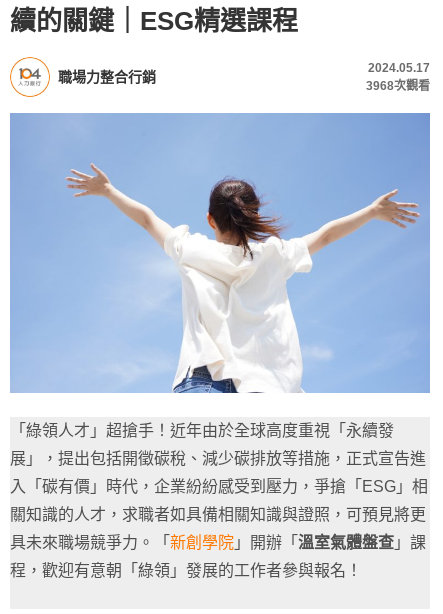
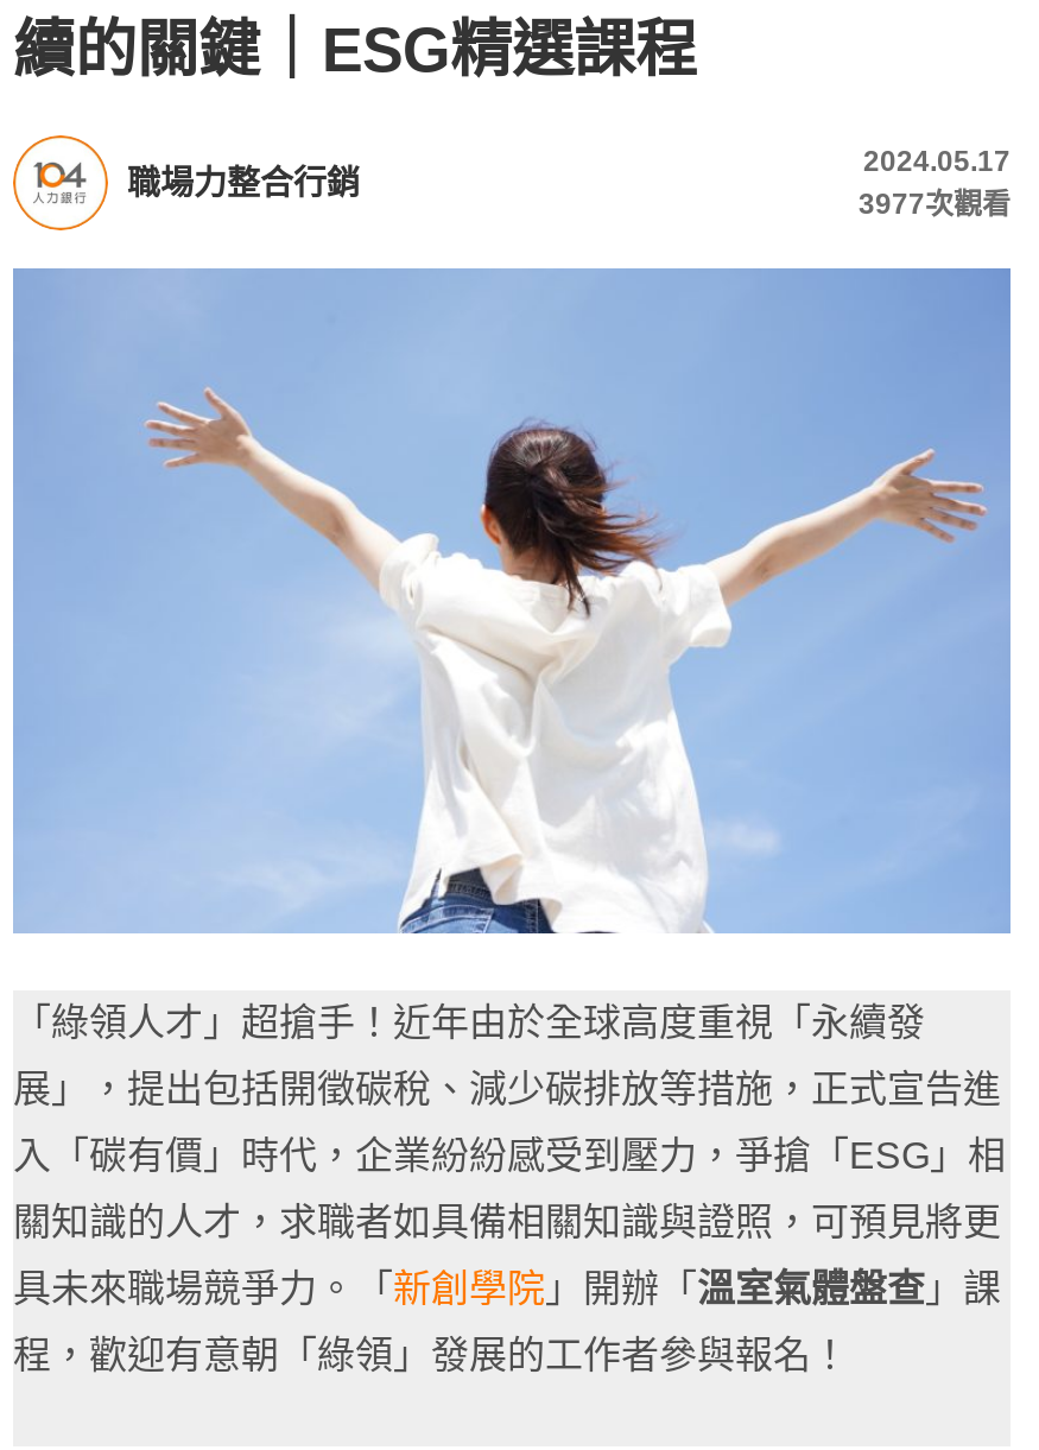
- 3968次觀看
+ 3977次觀看
